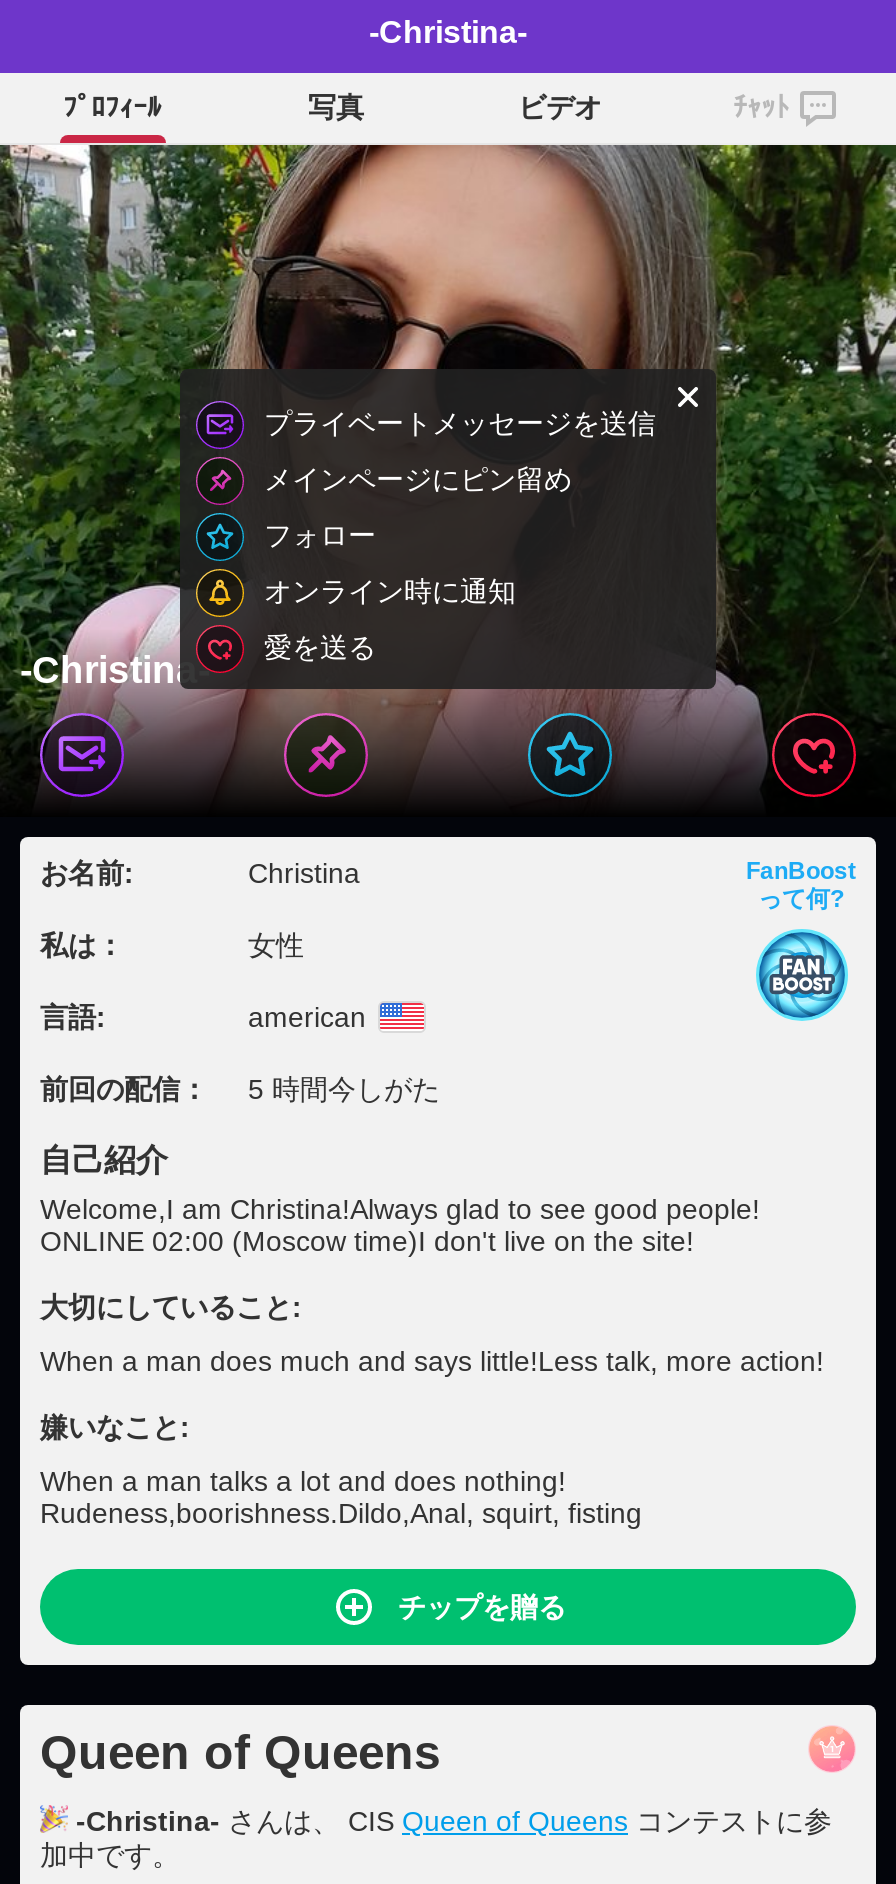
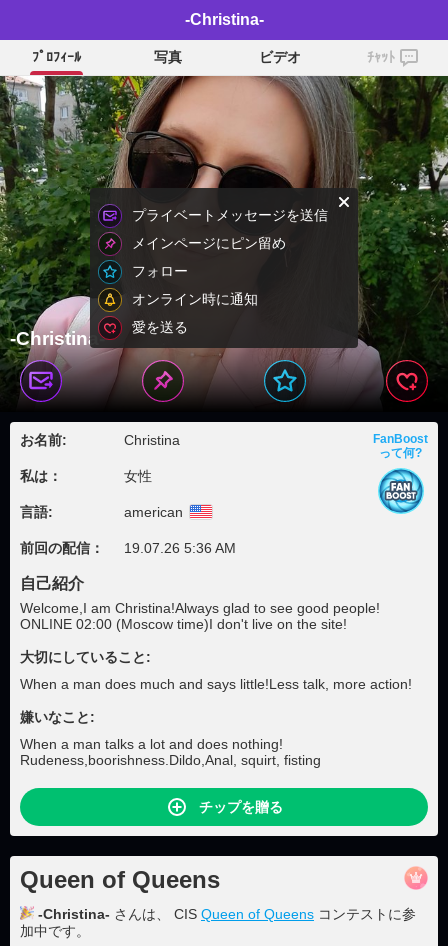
- 5 時間今しがた
+ 19.07.26 5:36 AM
